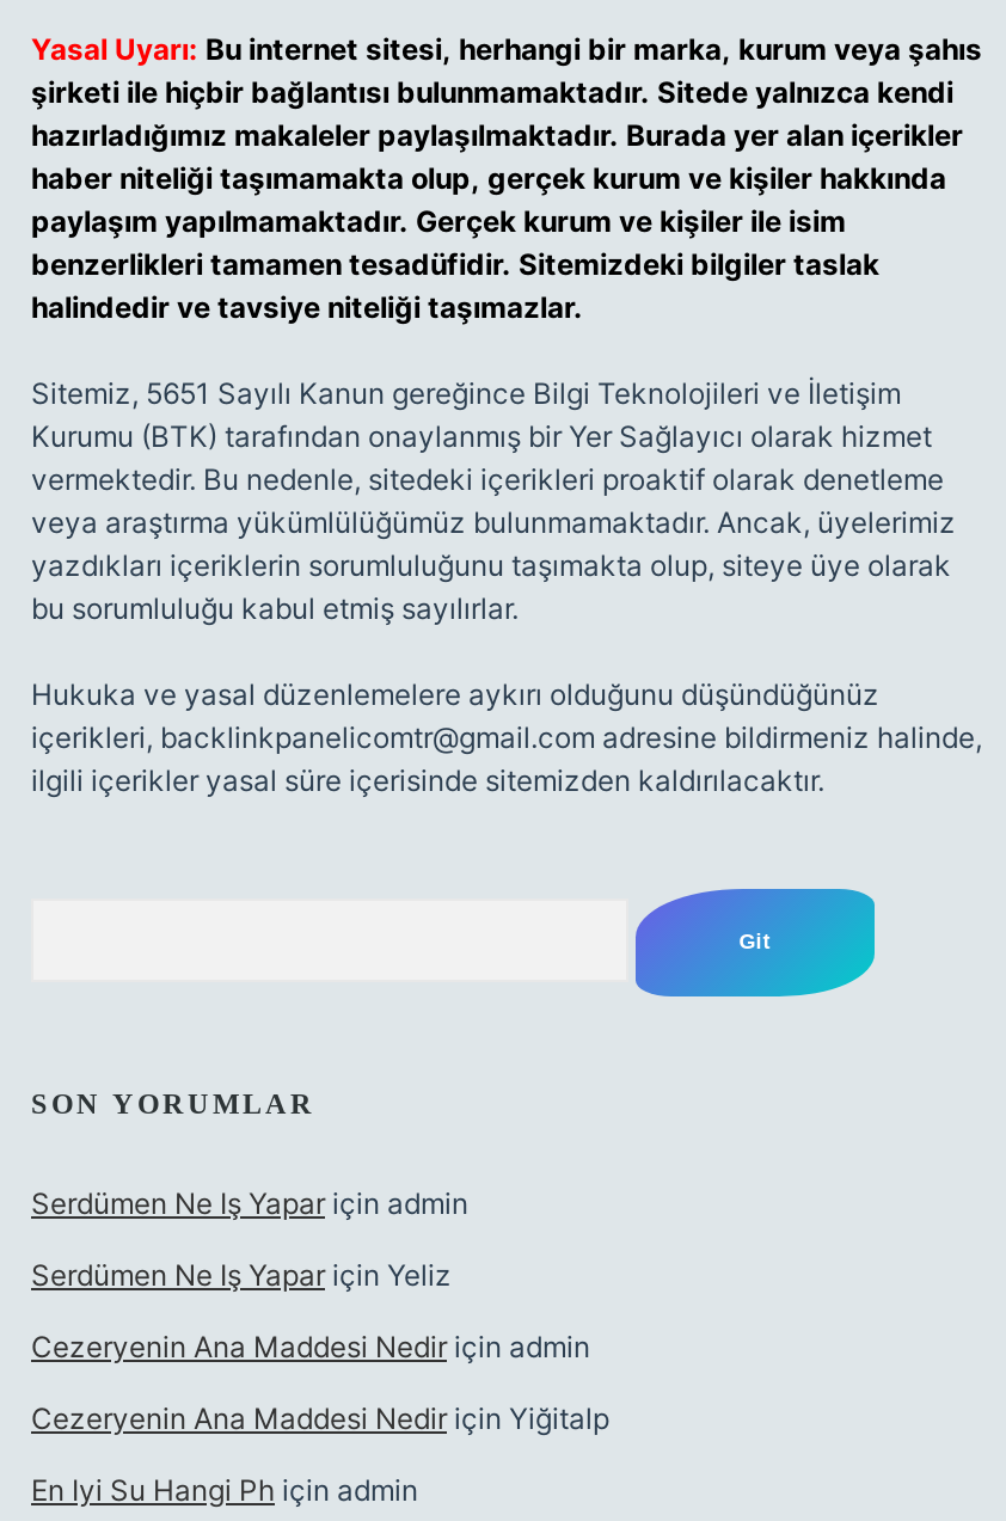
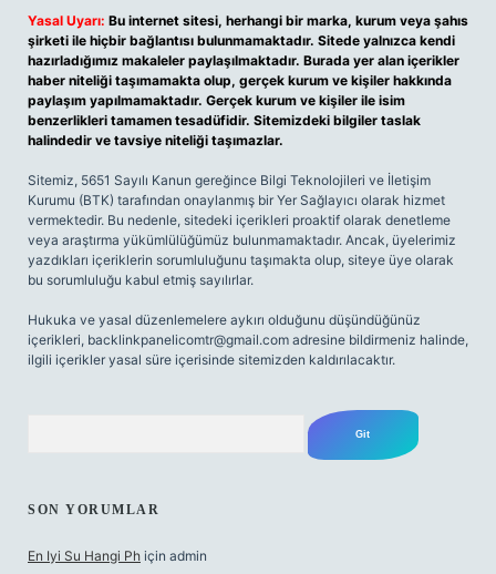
- Serdümen Ne Iş Yapar için admin
- Serdümen Ne Iş Yapar için Yeliz
- Cezeryenin Ana Maddesi Nedir için admin
- Cezeryenin Ana Maddesi Nedir için Yiğitalp
